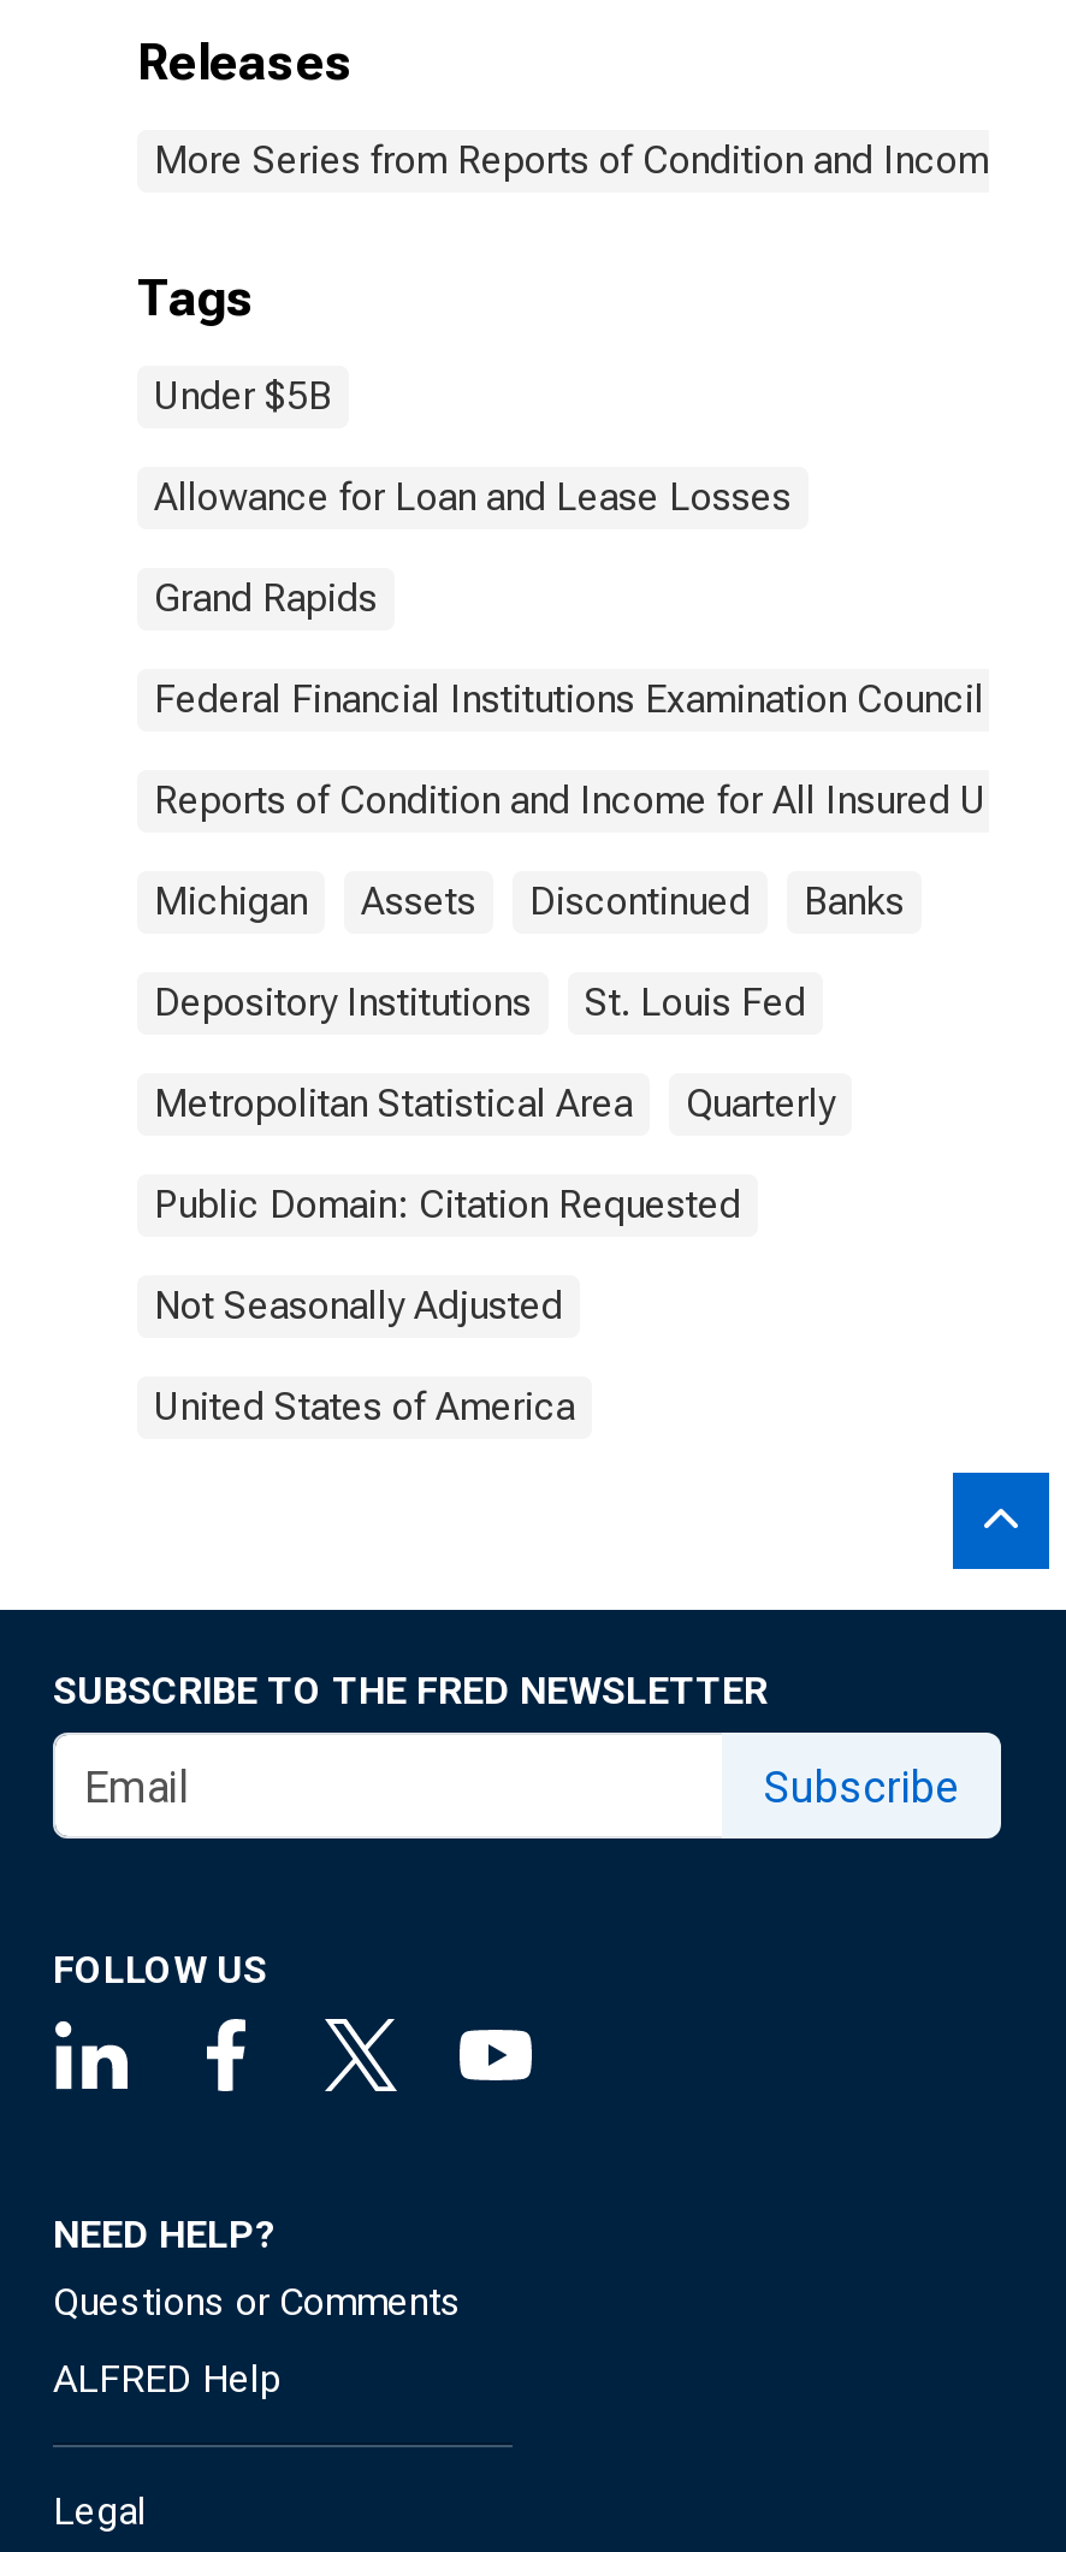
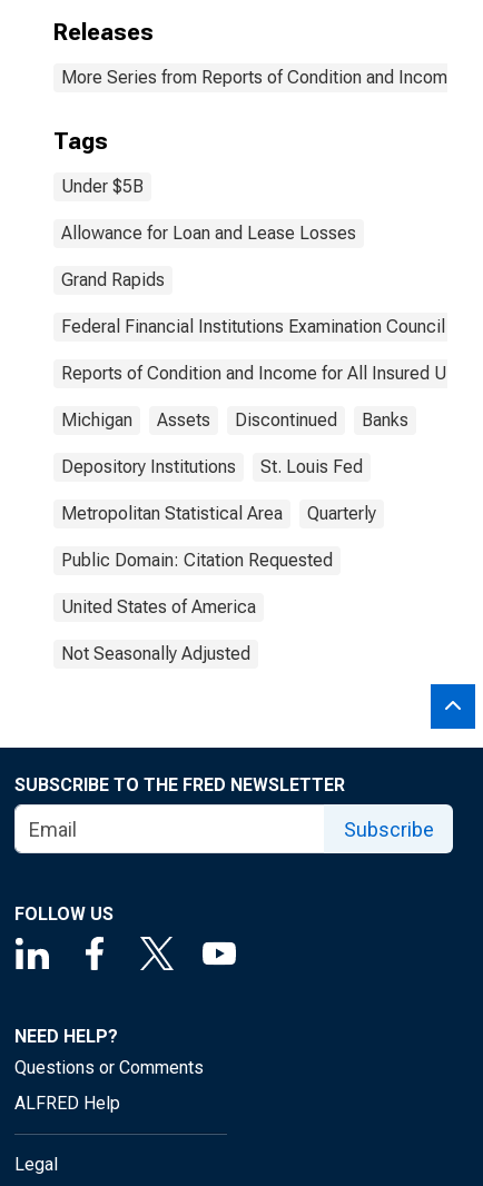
moved down: Not Seasonally Adjusted

moved up: United States of America
